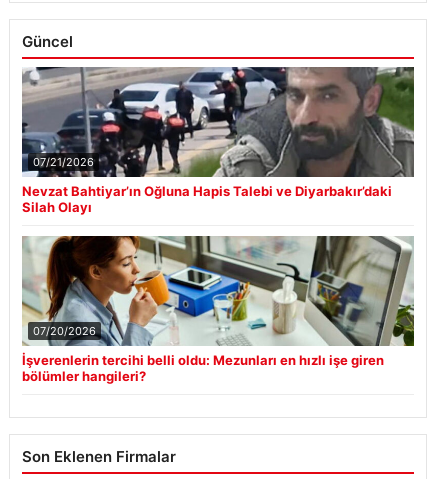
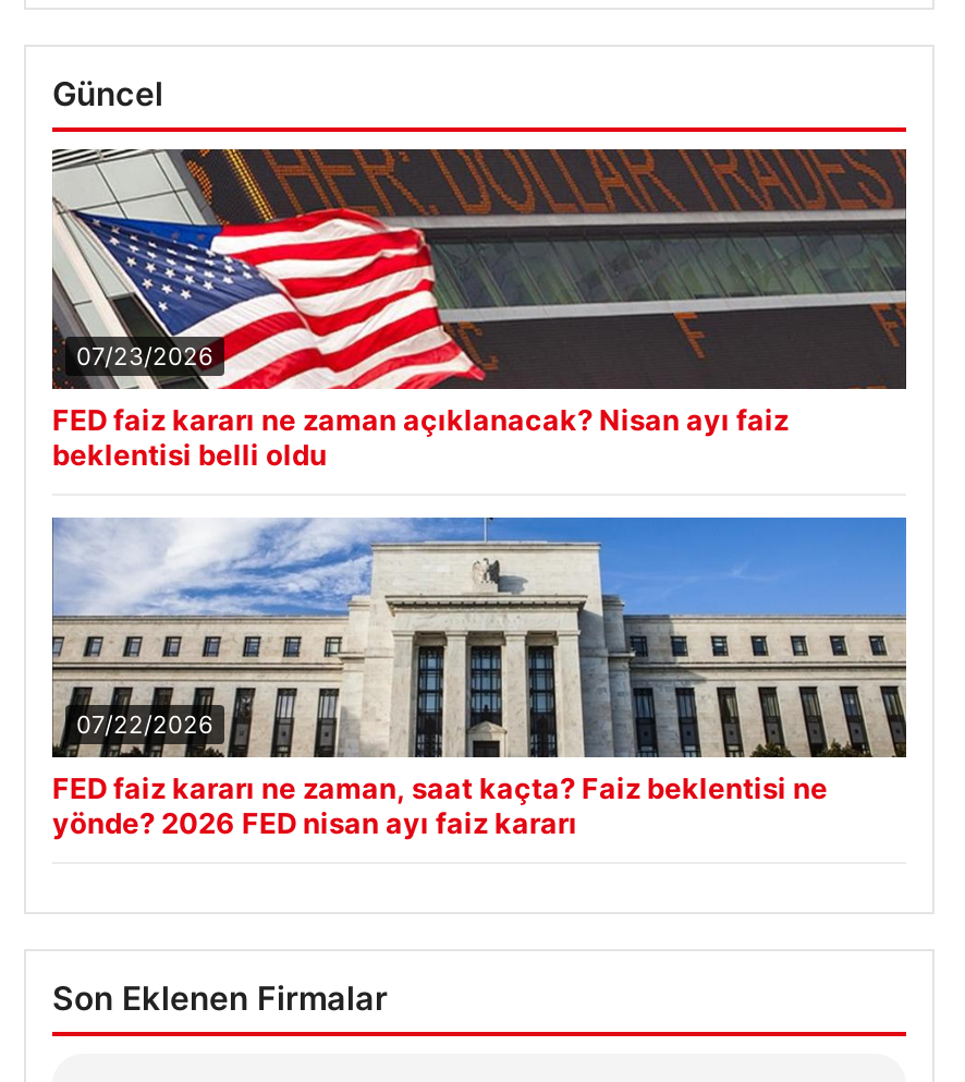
- [image]
- 07/21/2026
+ [image]
+ 07/23/2026

- Nevzat Bahtiyar’ın Oğluna Hapis Talebi ve Diyarbakır’daki
- Silah Olayı
+ FED faiz kararı ne zaman açıklanacak? Nisan ayı faiz
+ beklentisi belli oldu

- [image]
- 07/20/2026
+ [image]
+ 07/22/2026

- İşverenlerin tercihi belli oldu: Mezunları en hızlı işe giren
- bölümler hangileri?
+ FED faiz kararı ne zaman, saat kaçta? Faiz beklentisi ne
+ yönde? 2026 FED nisan ayı faiz kararı
